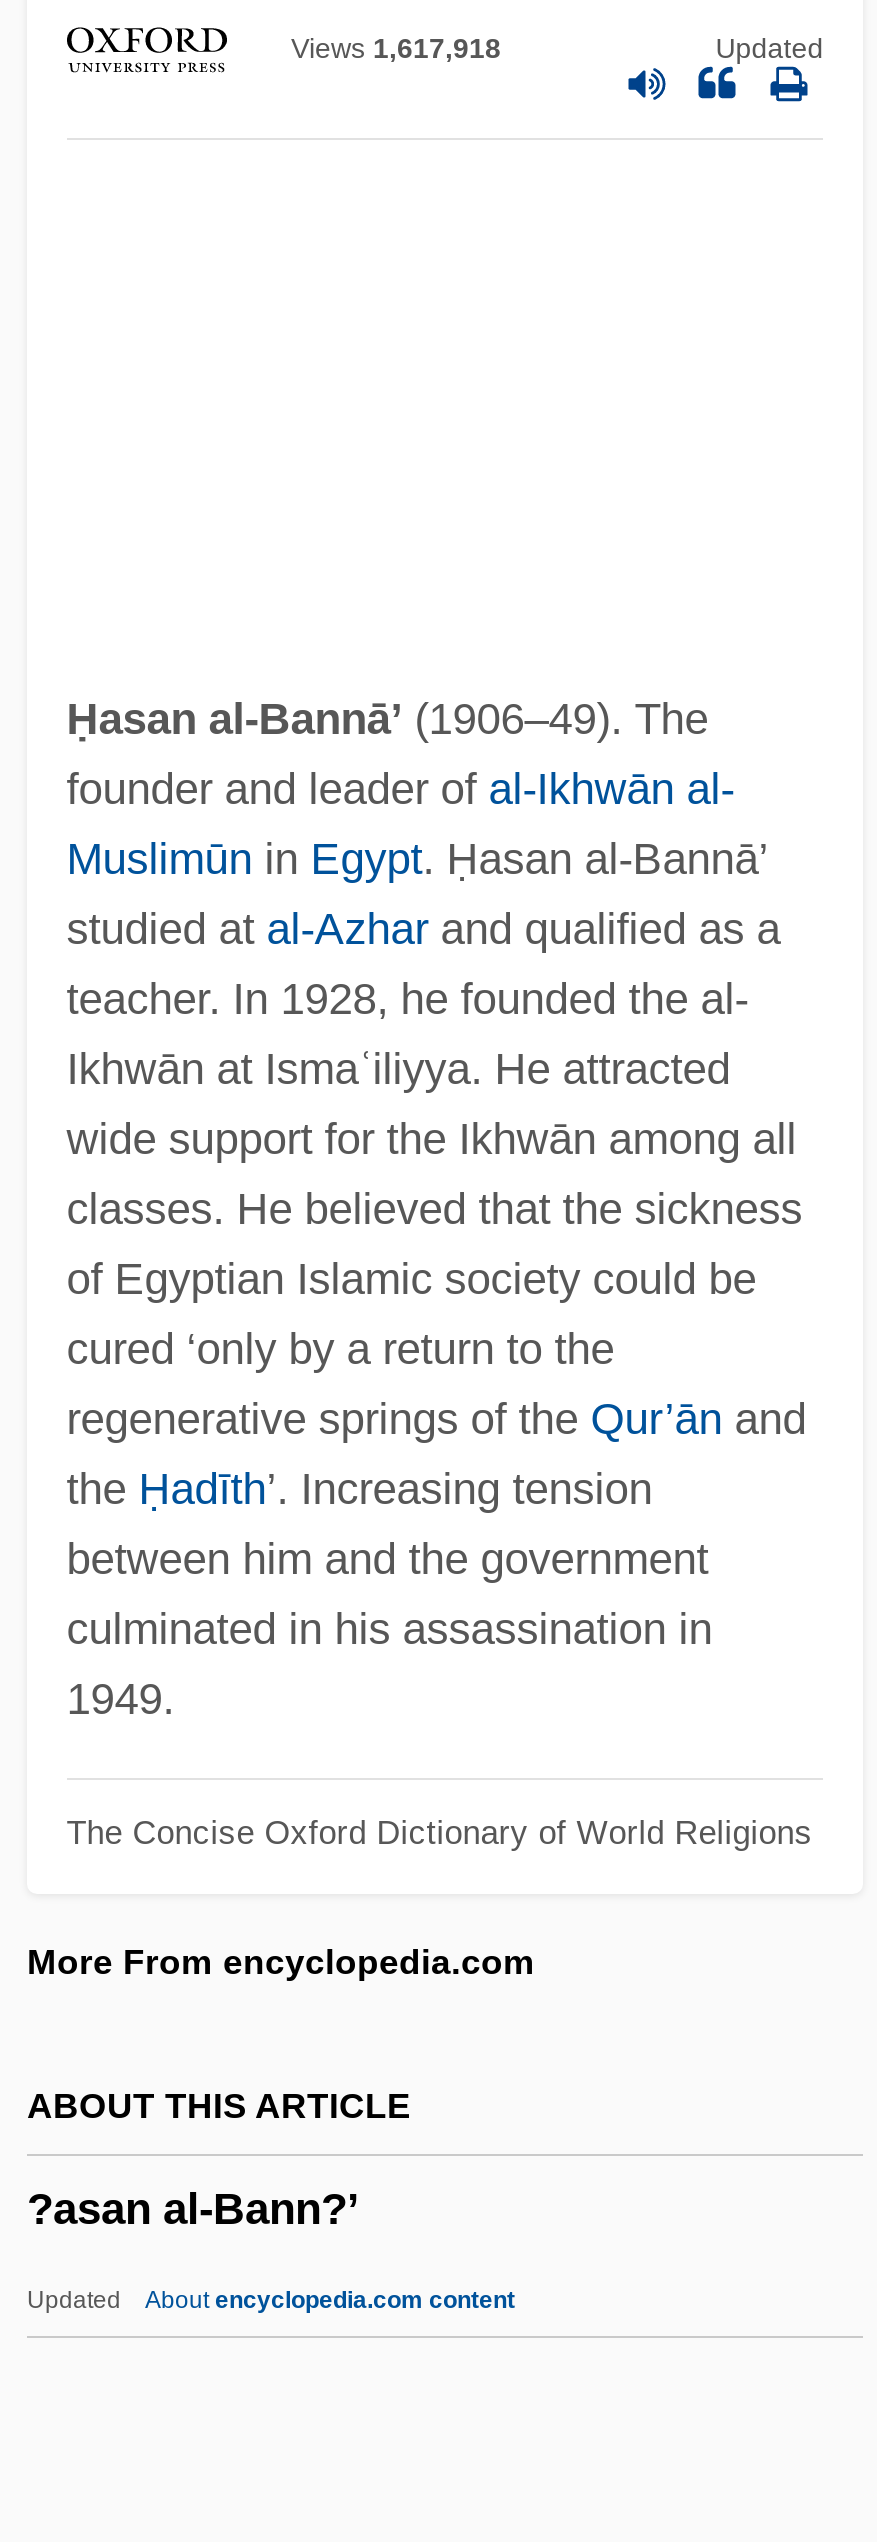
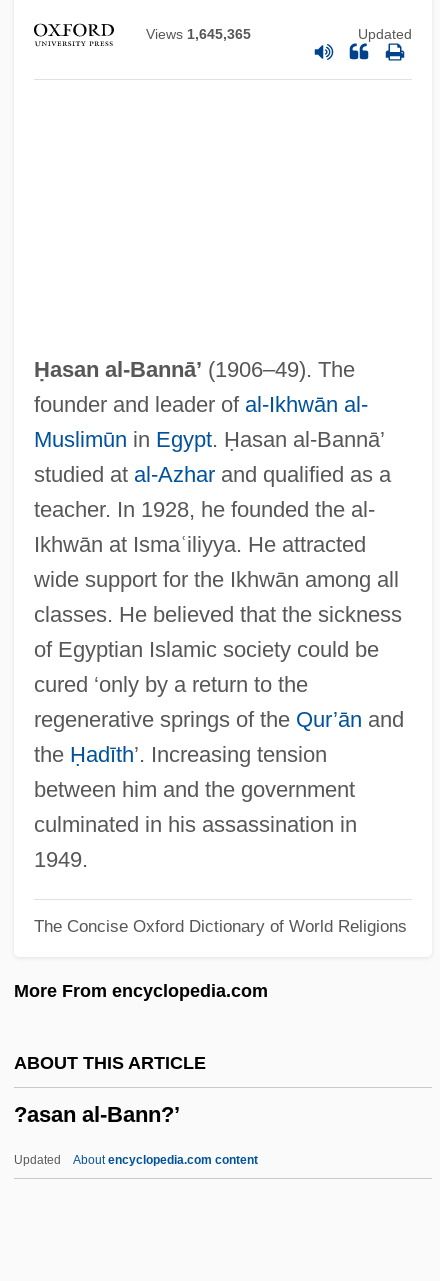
- Views 1,617,918
+ Views 1,645,365
